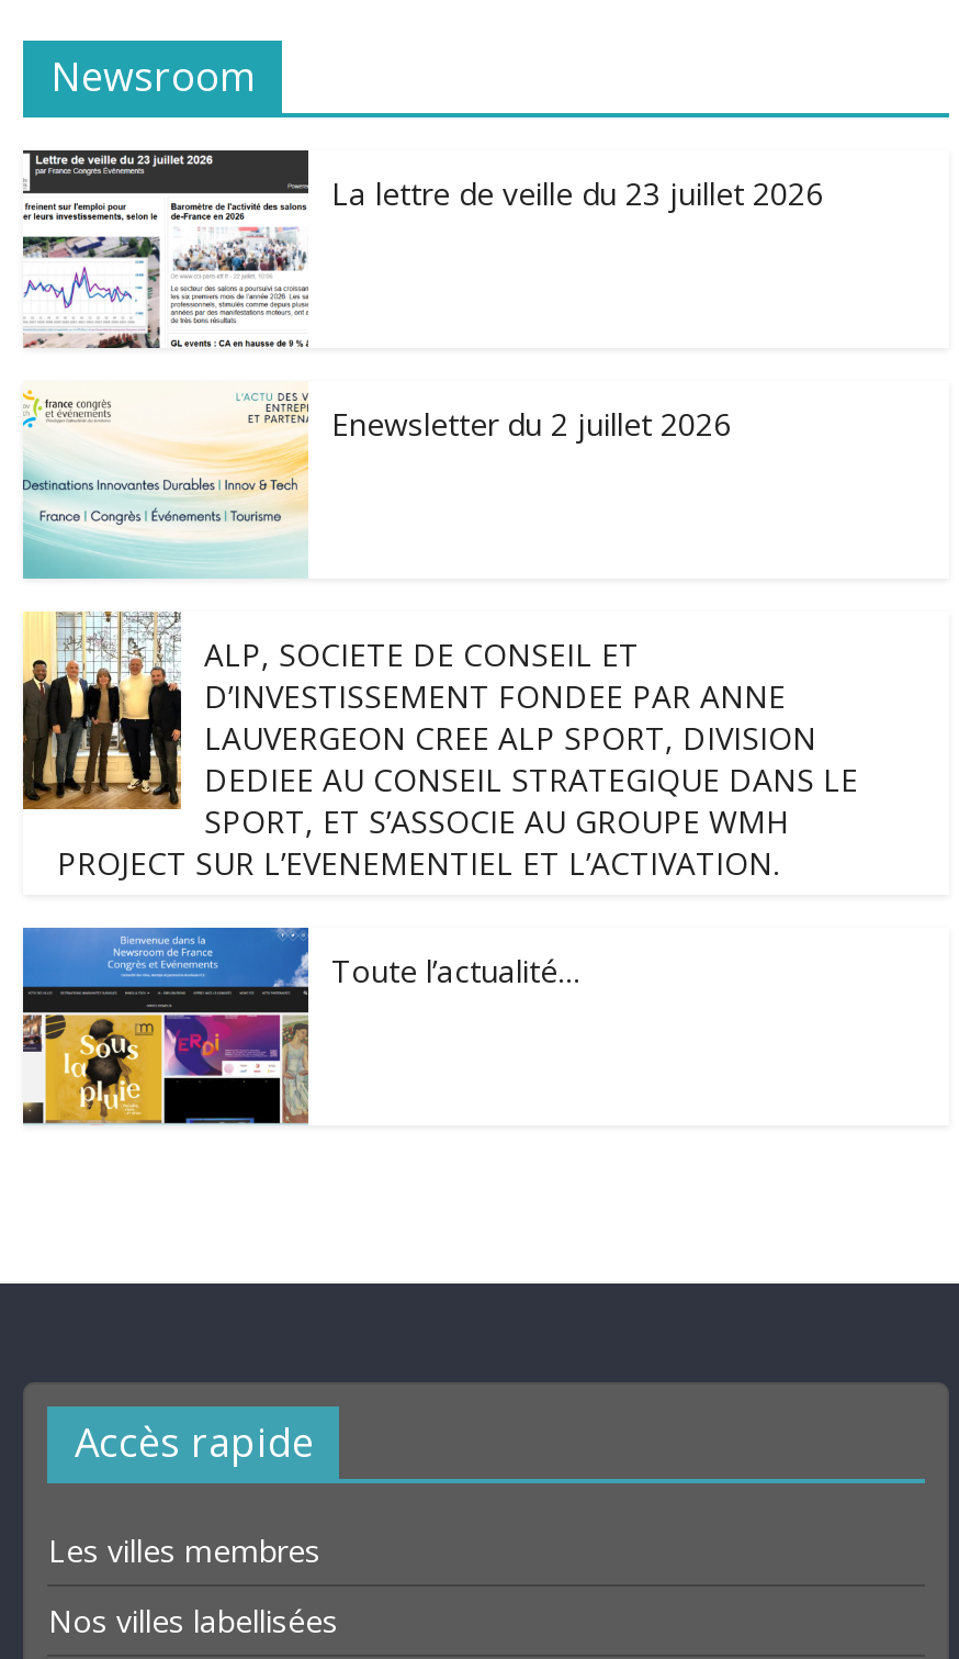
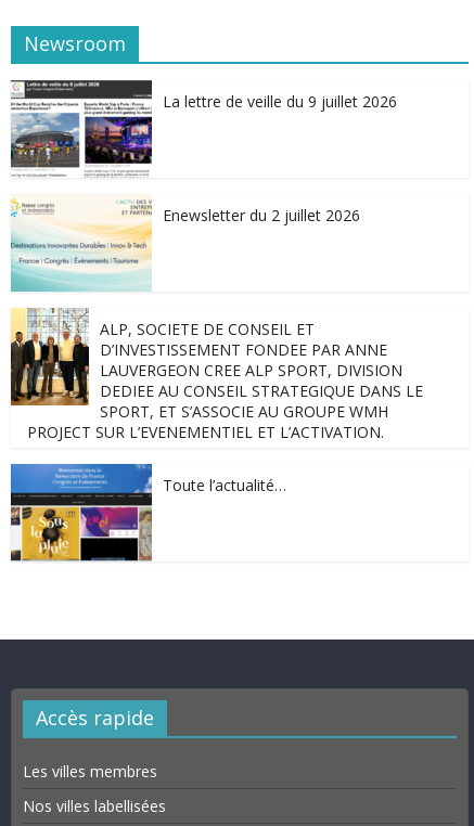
- [image]
- La lettre de veille du 23 juillet 2026
+ [image]
+ La lettre de veille du 9 juillet 2026
